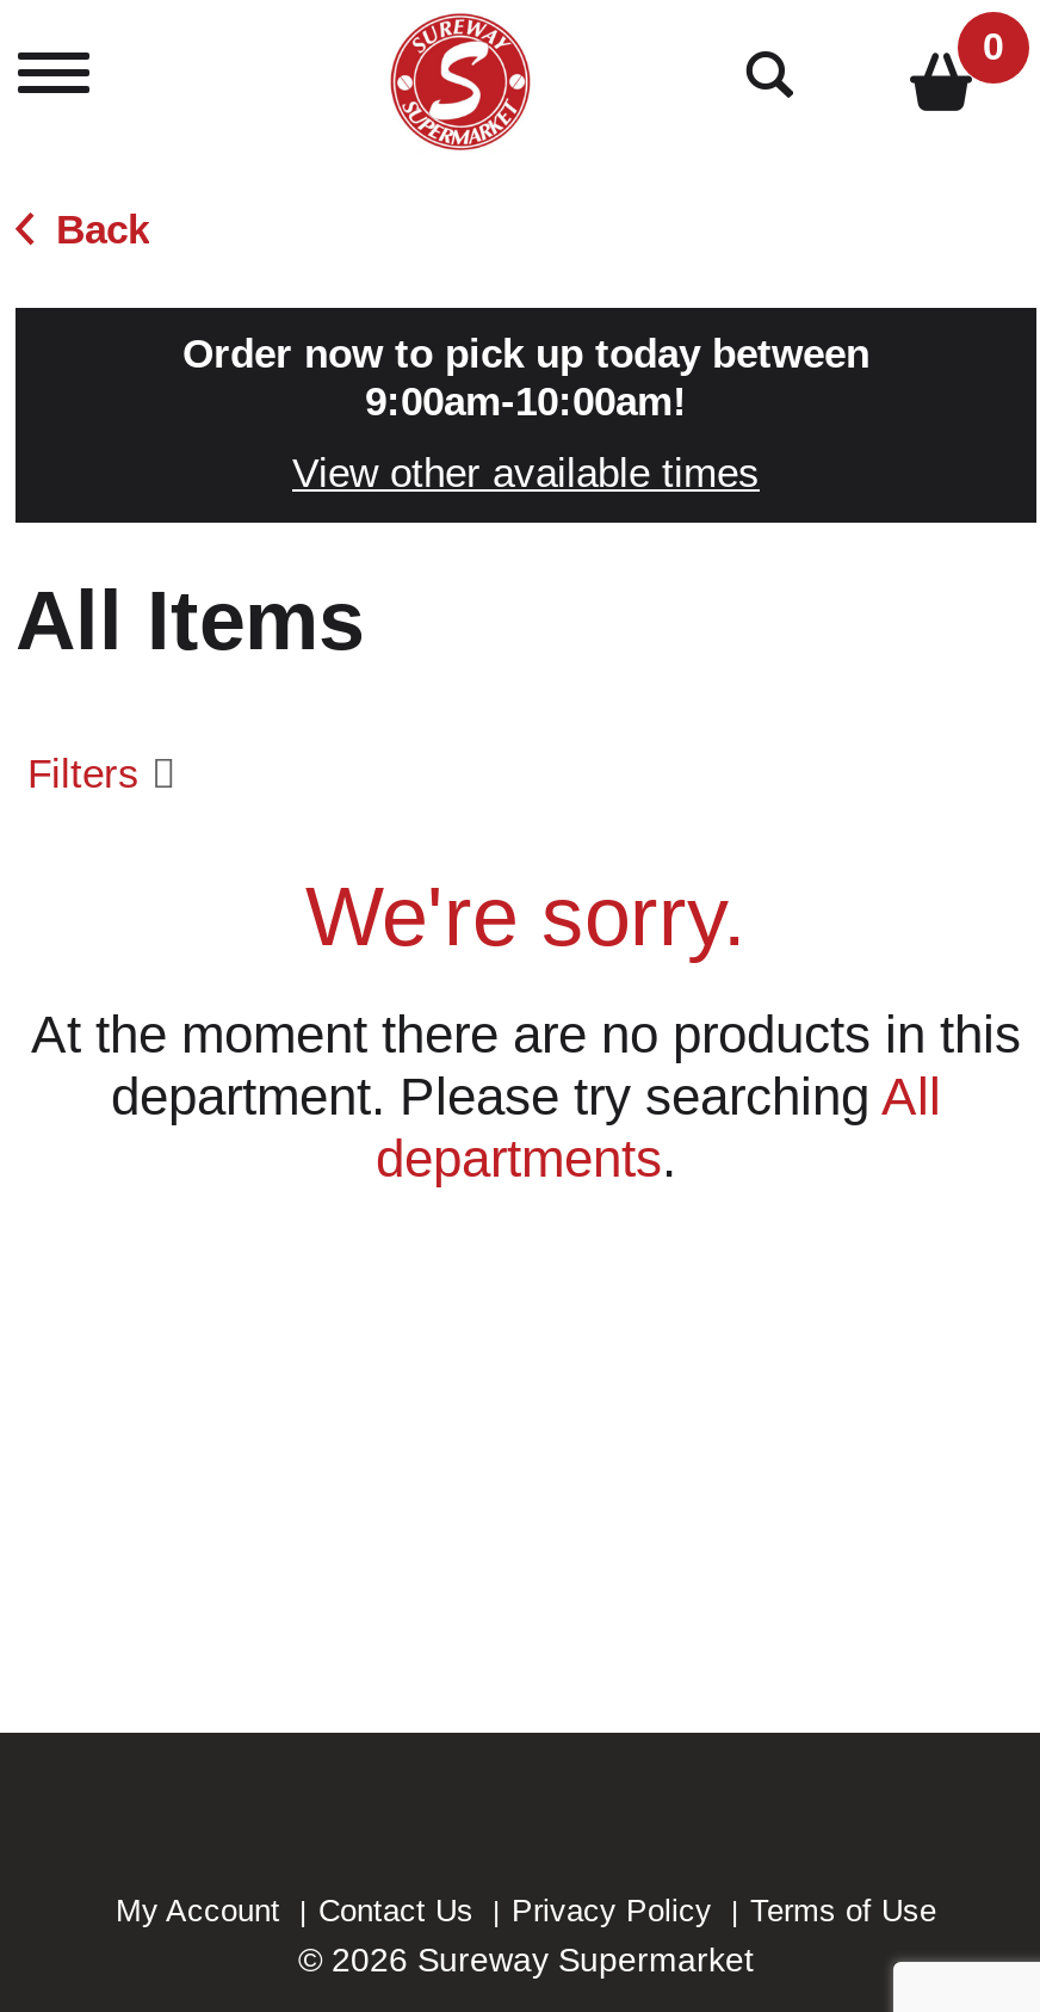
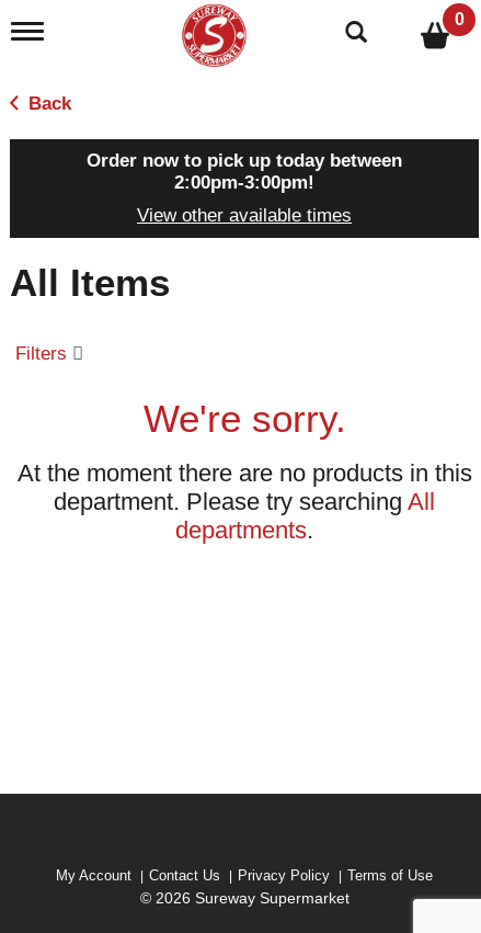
- 9:00am-10:00am!
+ 2:00pm-3:00pm!
